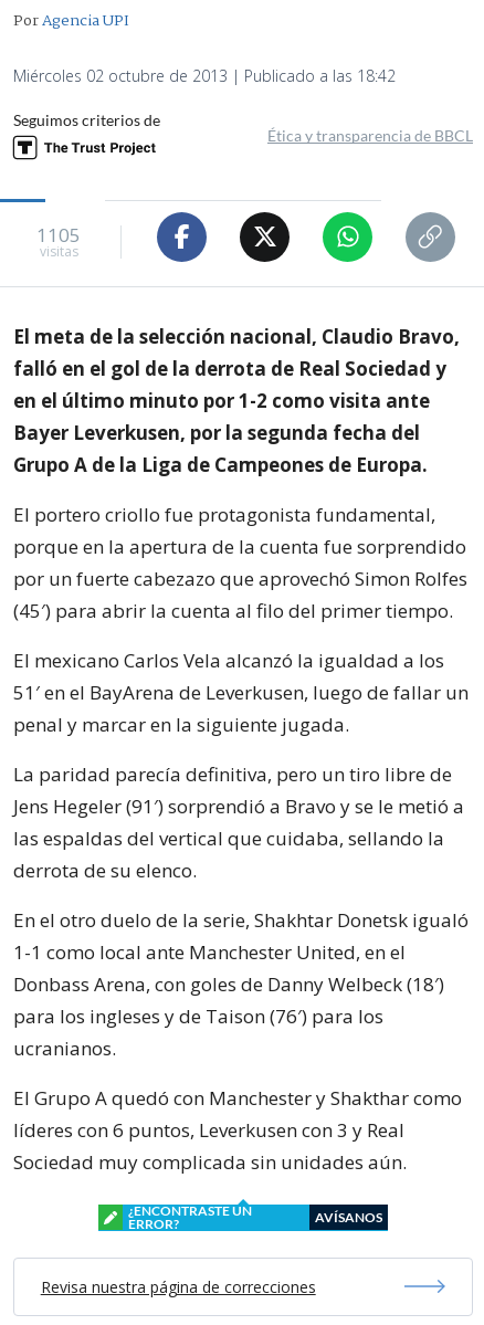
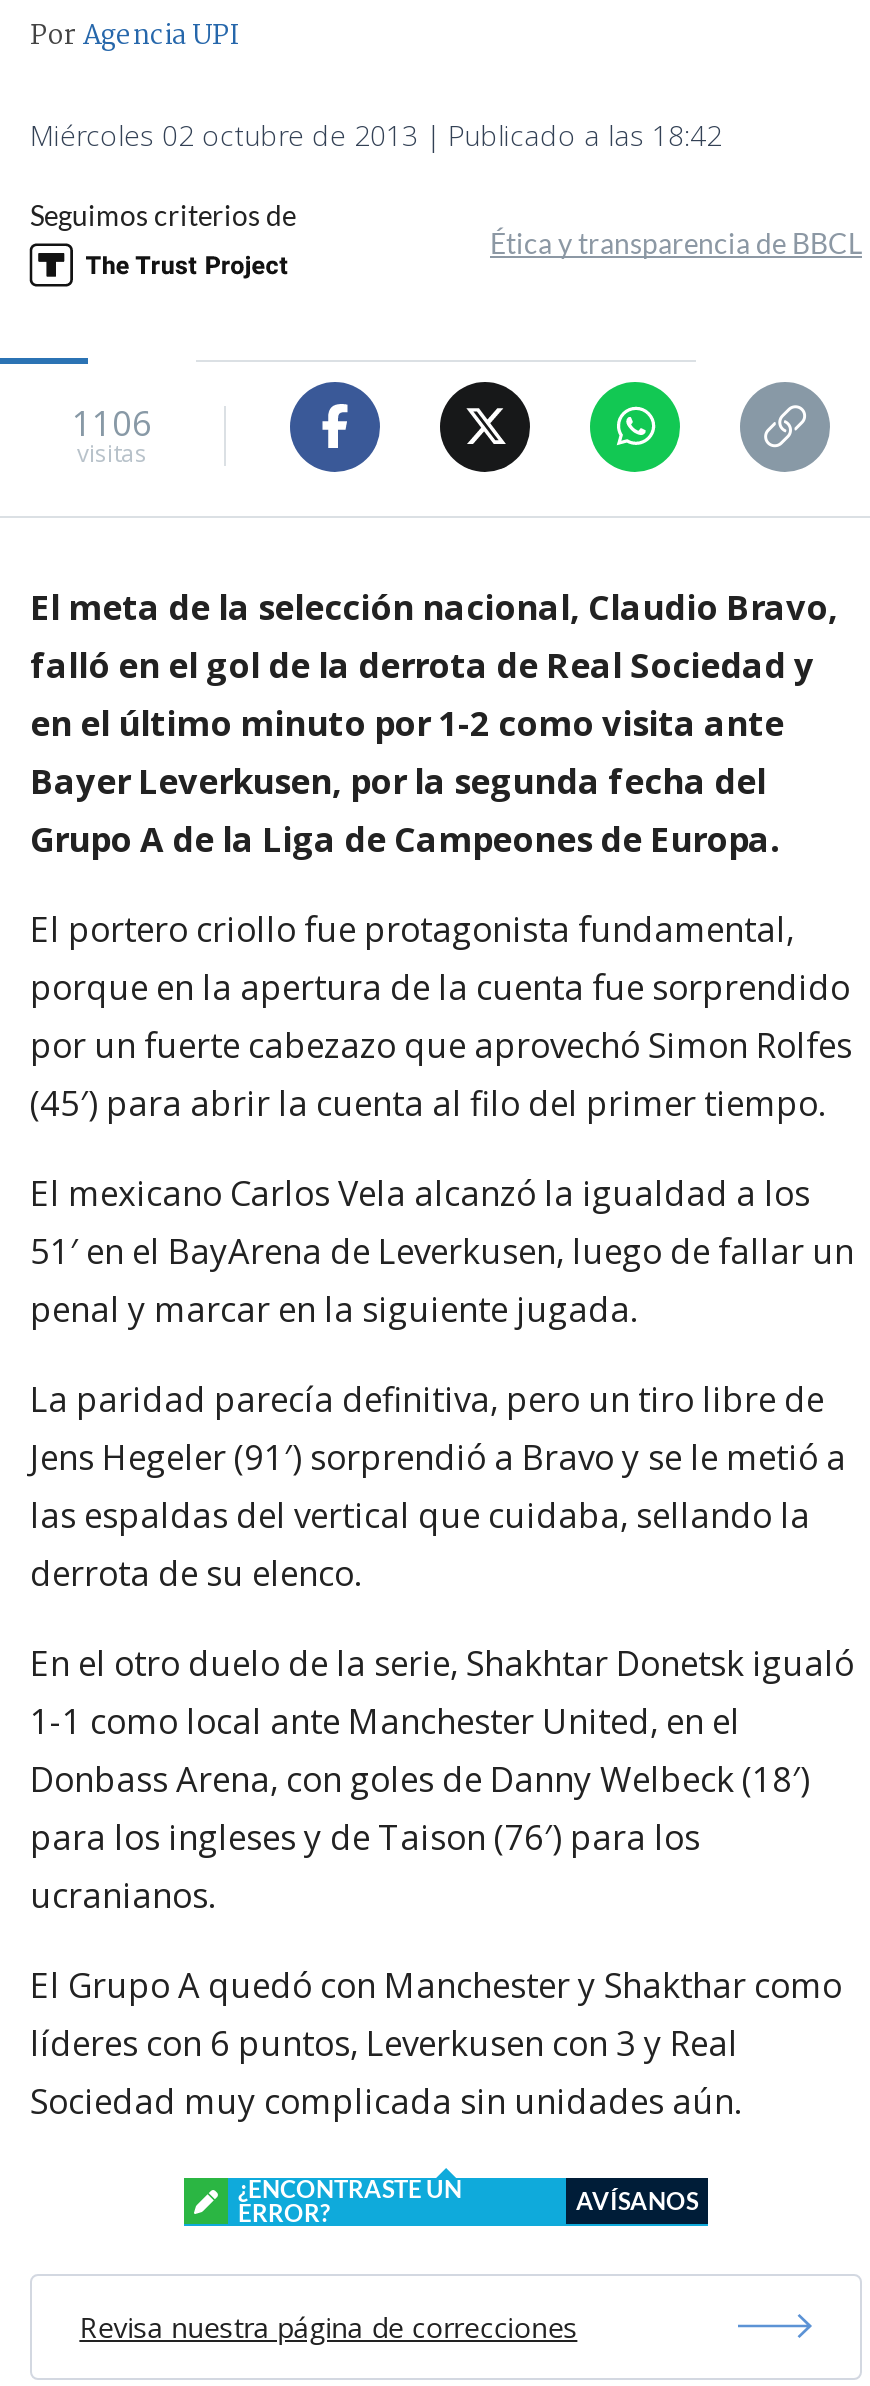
- 1105
+ 1106
